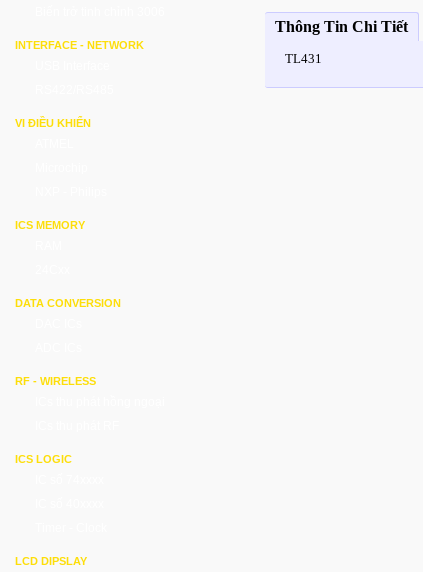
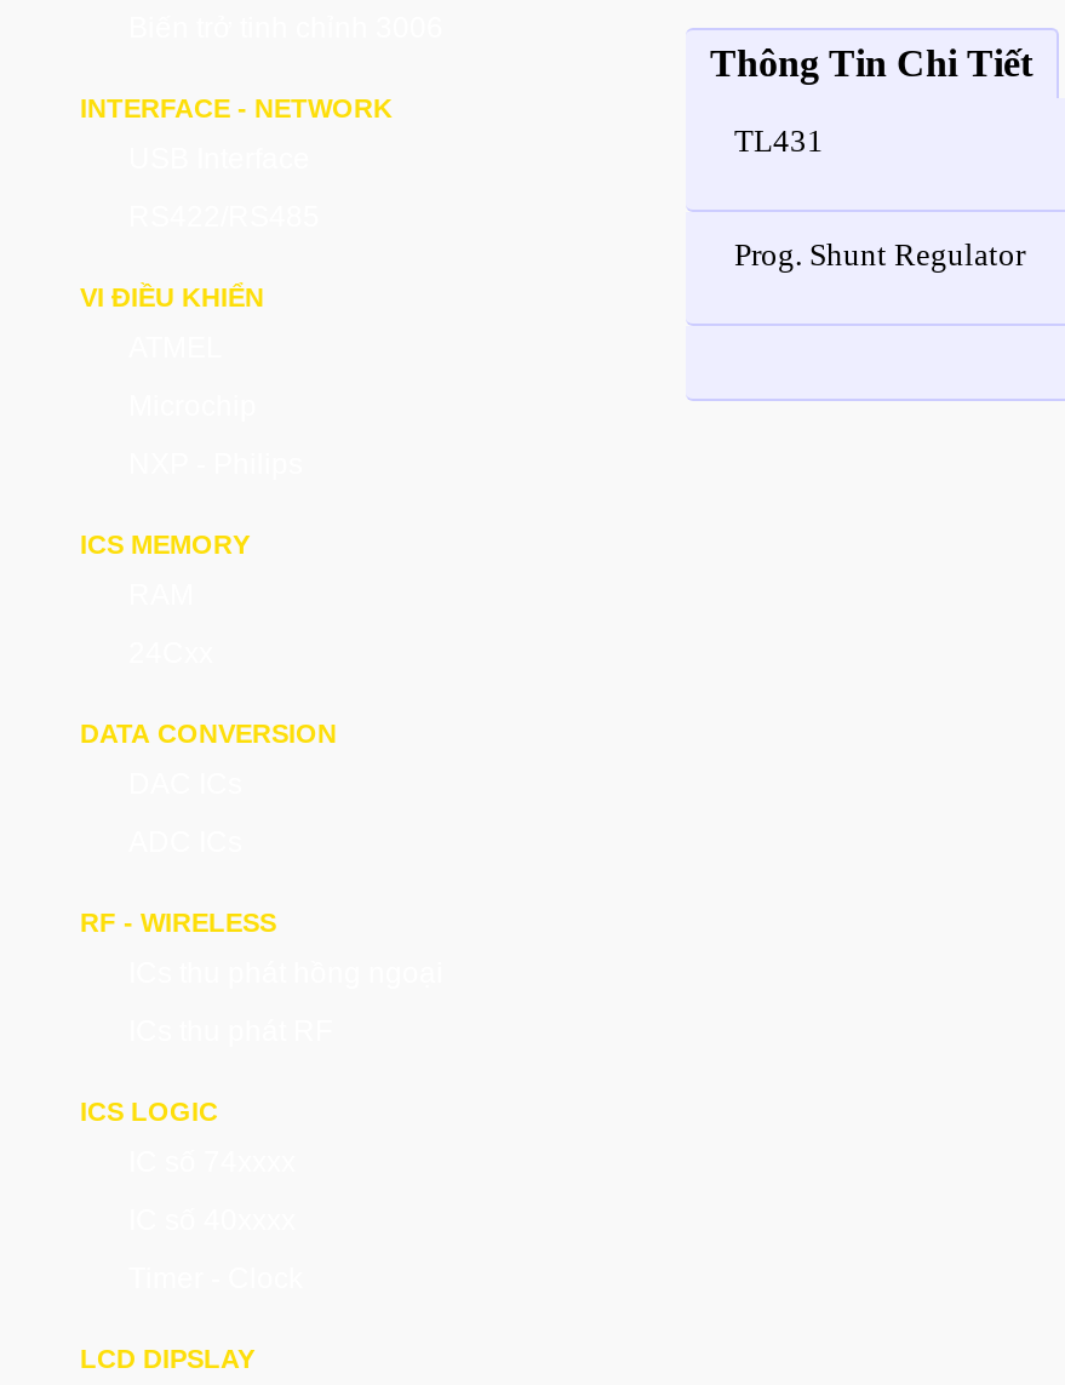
+ Prog. Shunt Regulator
